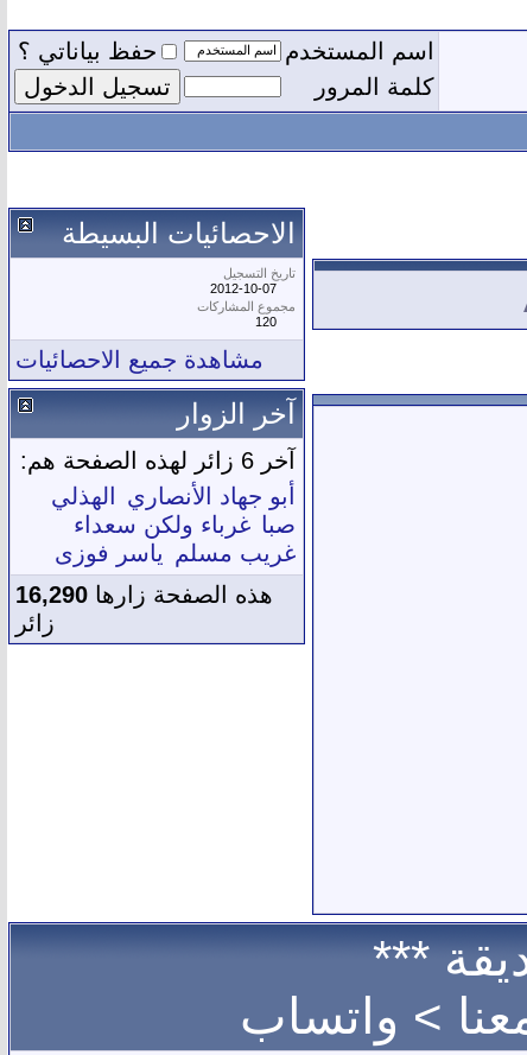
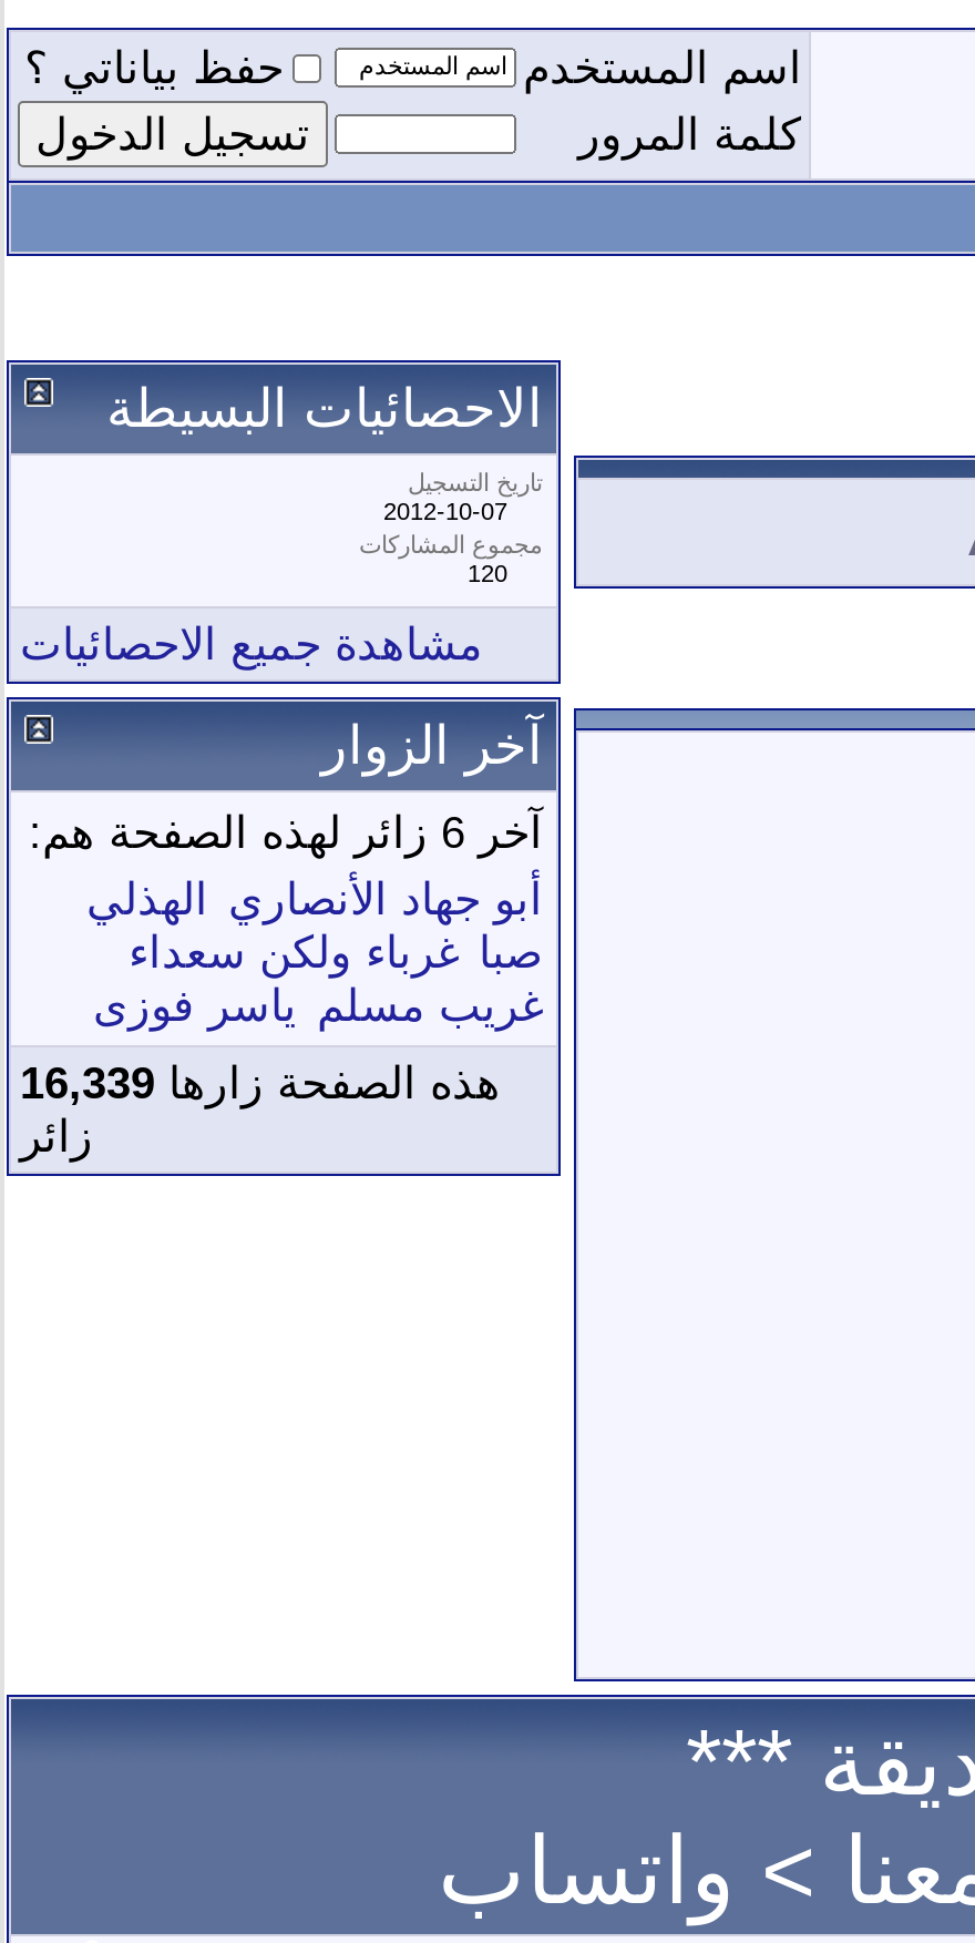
- هذه الصفحة زارها 16,290
+ هذه الصفحة زارها 16,339
